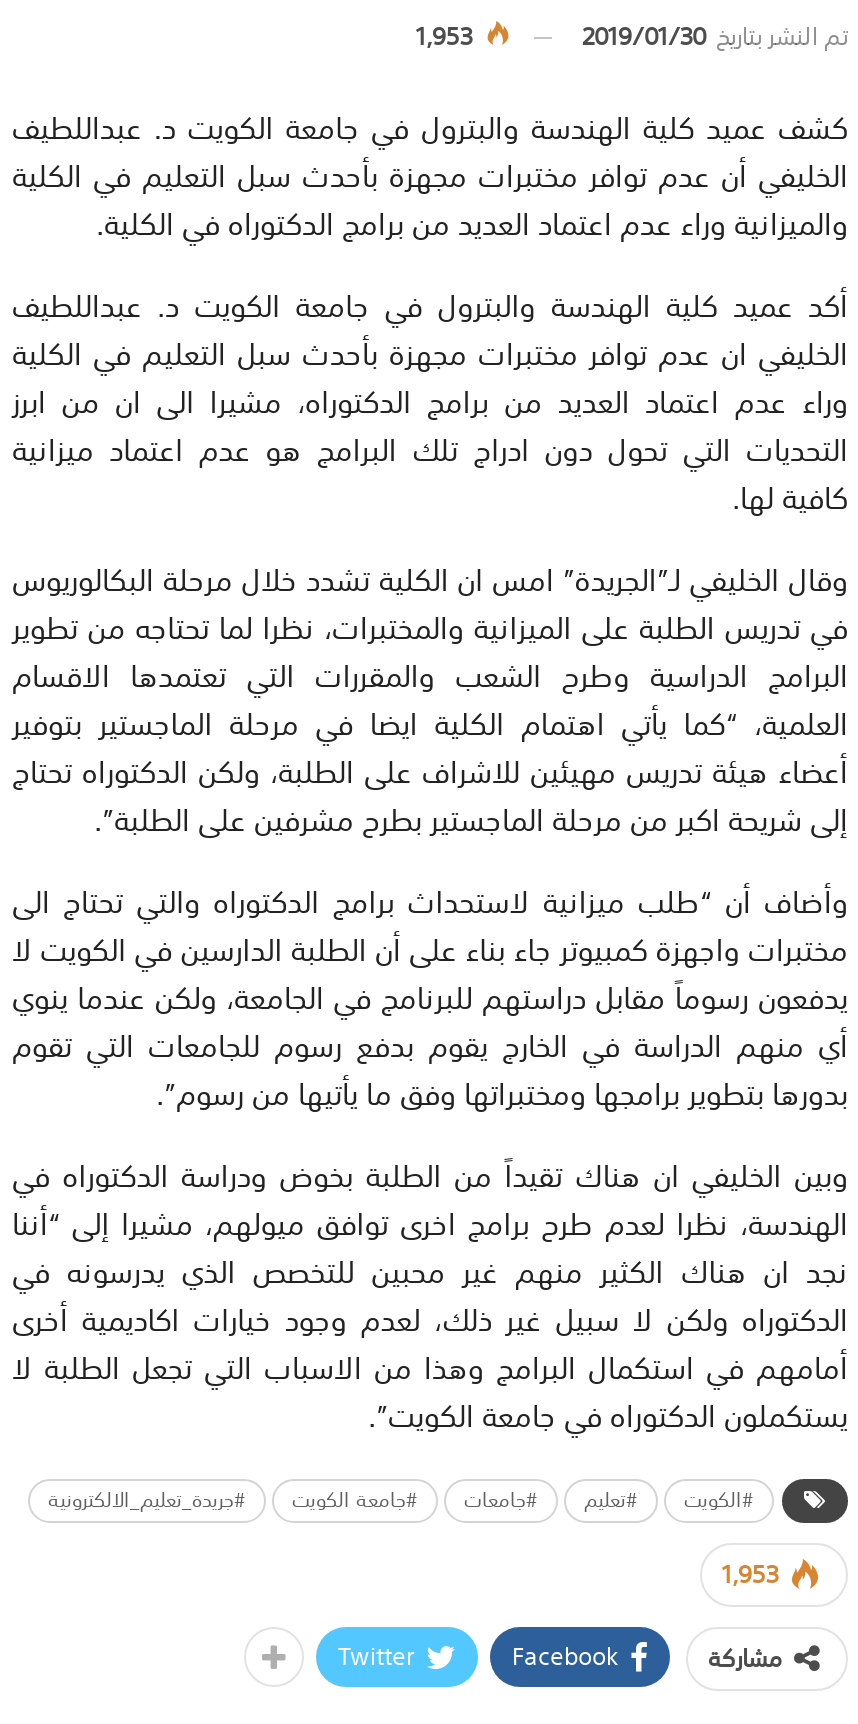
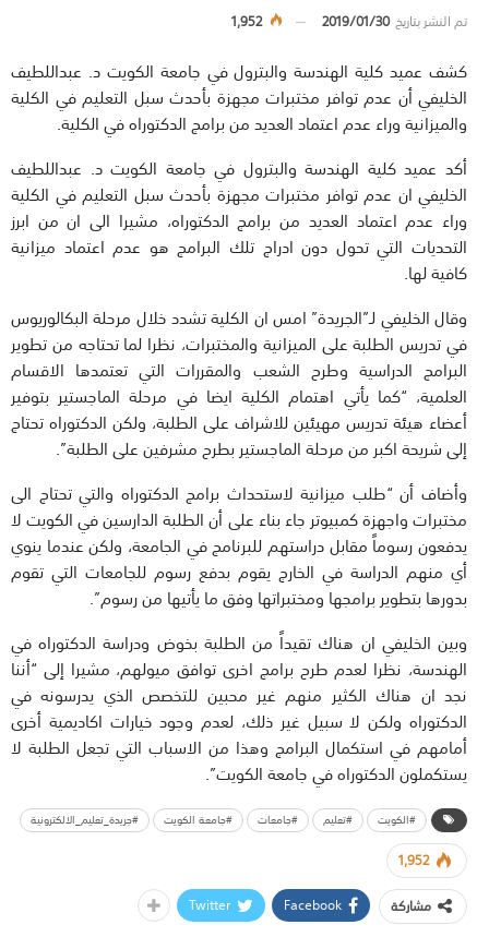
- 1,953
+ 1,952

- 1,953
+ 1,952
